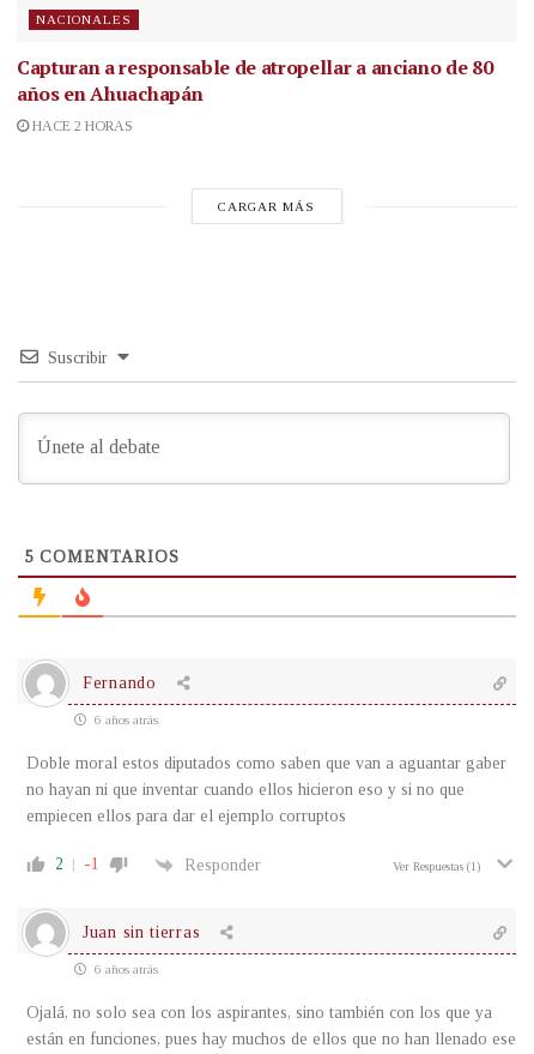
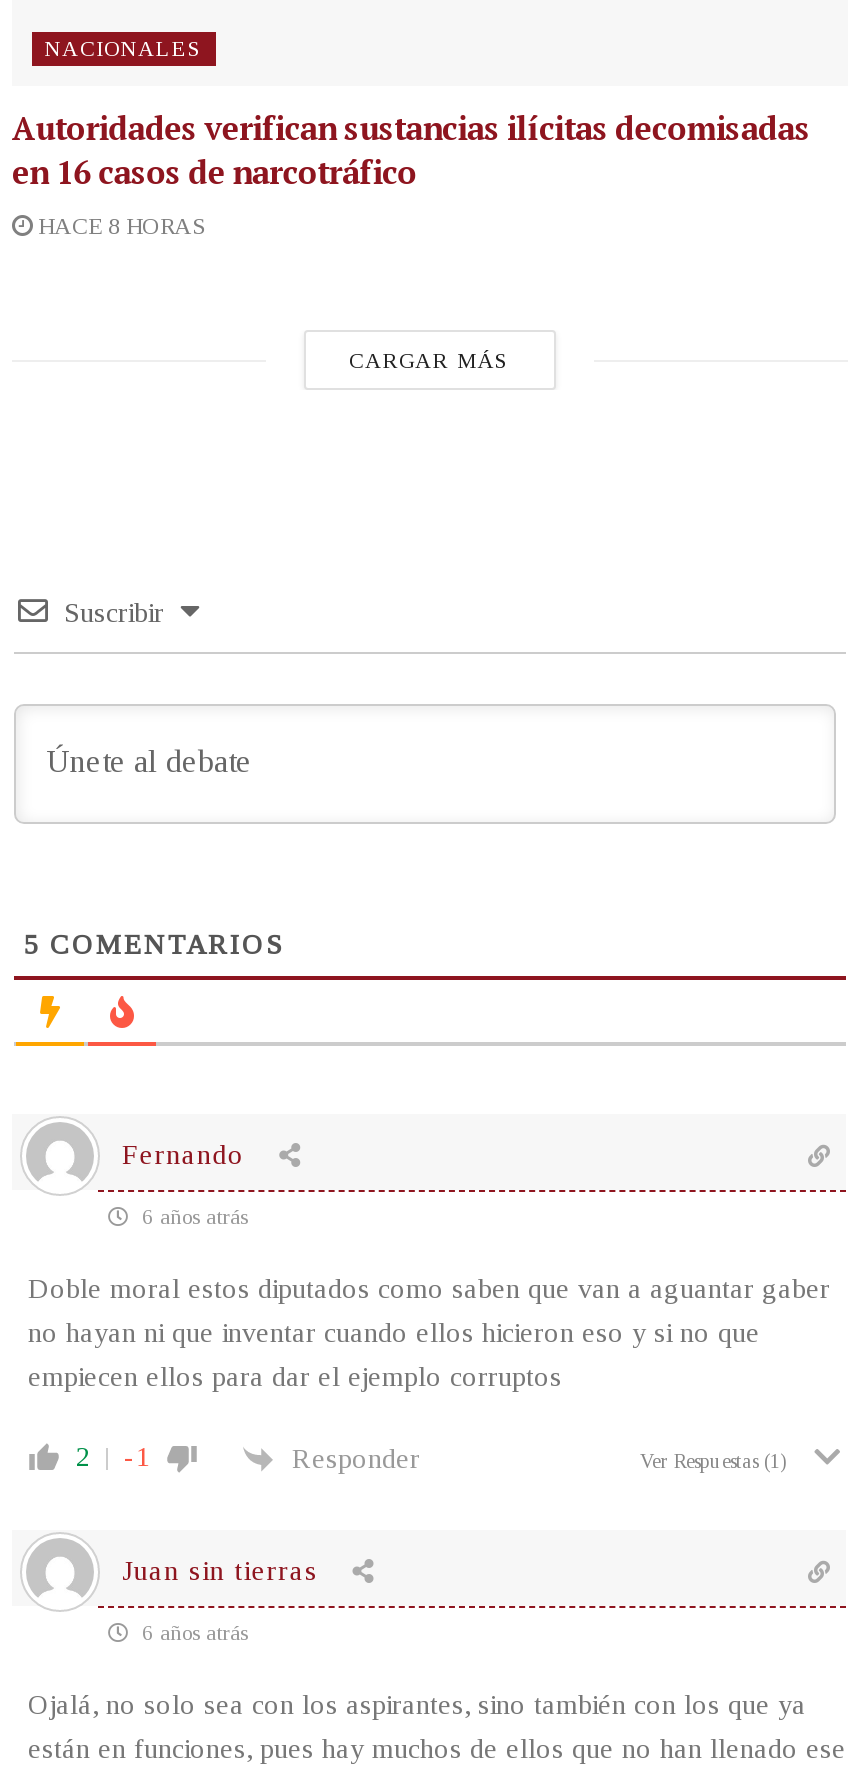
- Capturan a responsable de atropellar a anciano de 80
- años en Ahuachapán
- HACE 2 HORAS
+ Autoridades verifican sustancias ilícitas decomisadas
+ en 16 casos de narcotráfico
+ HACE 8 HORAS
